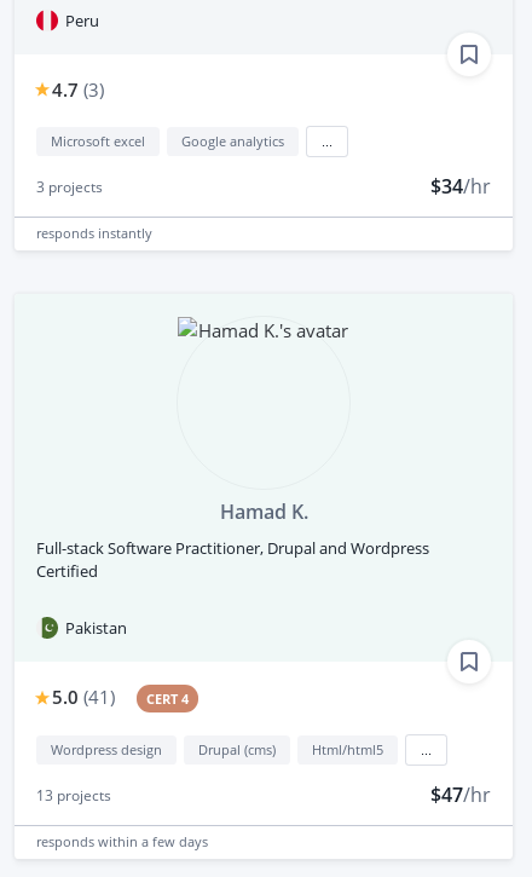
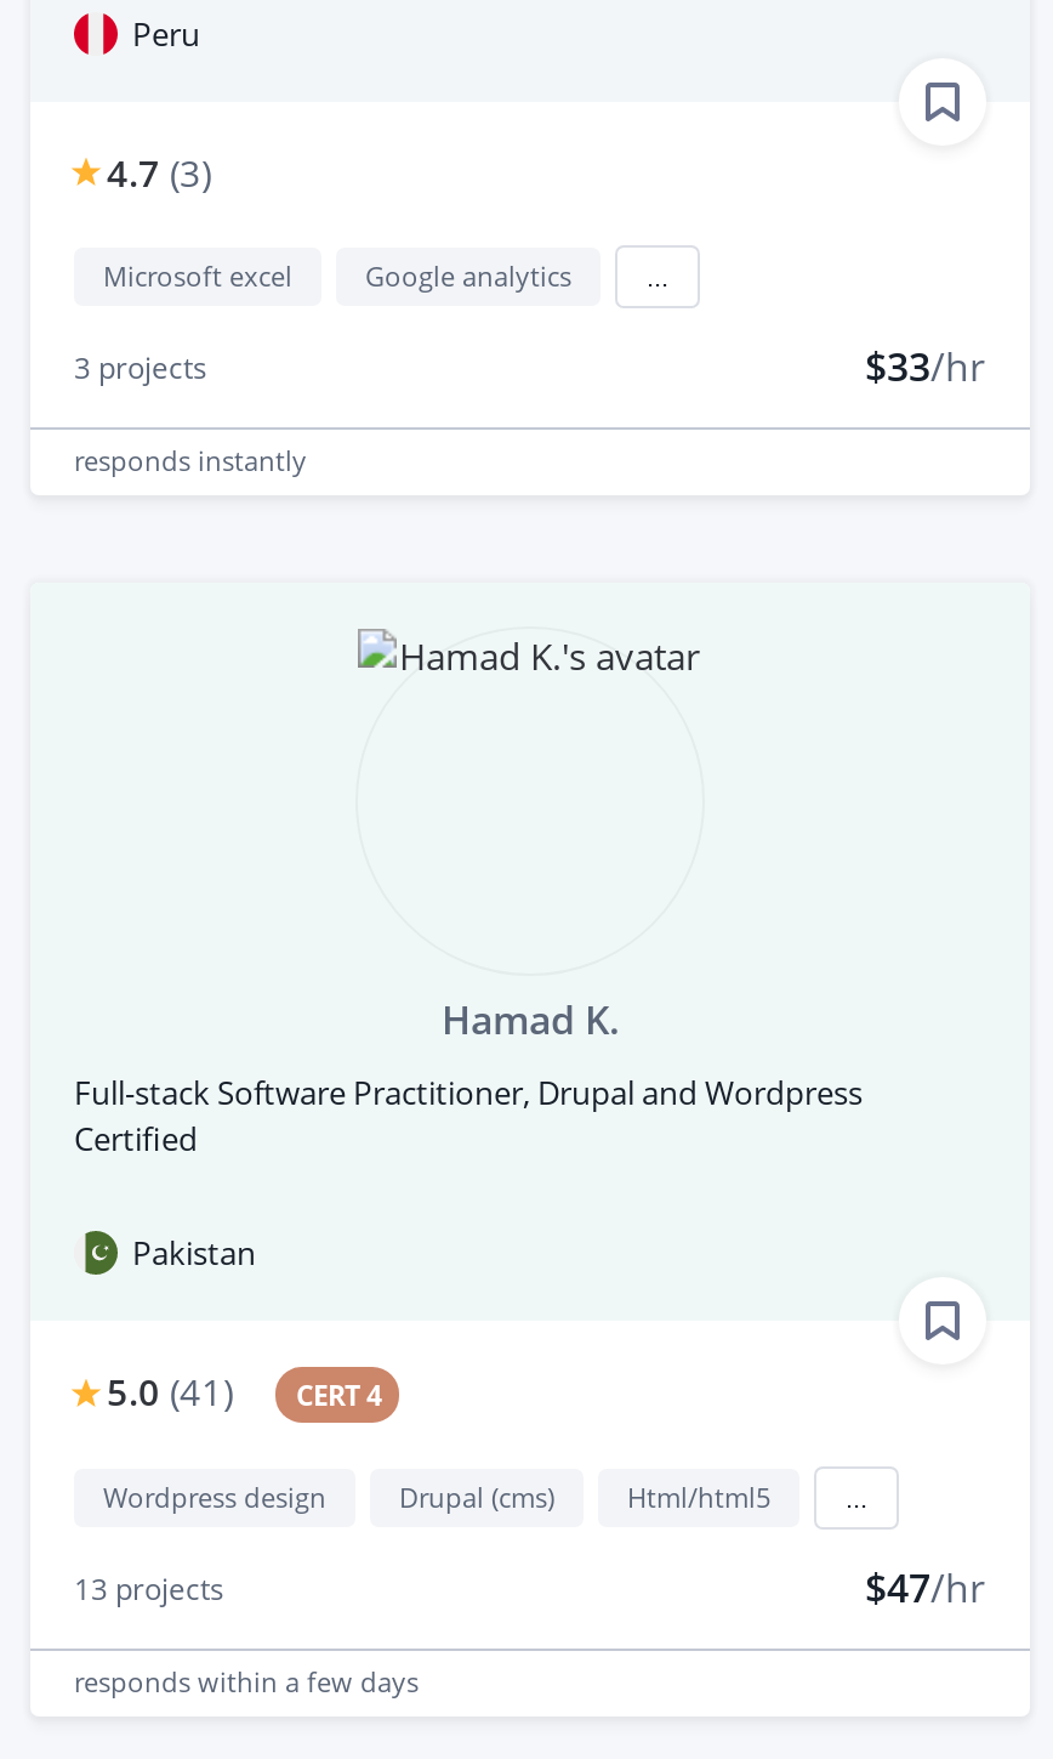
- $34/hr
+ $33/hr
